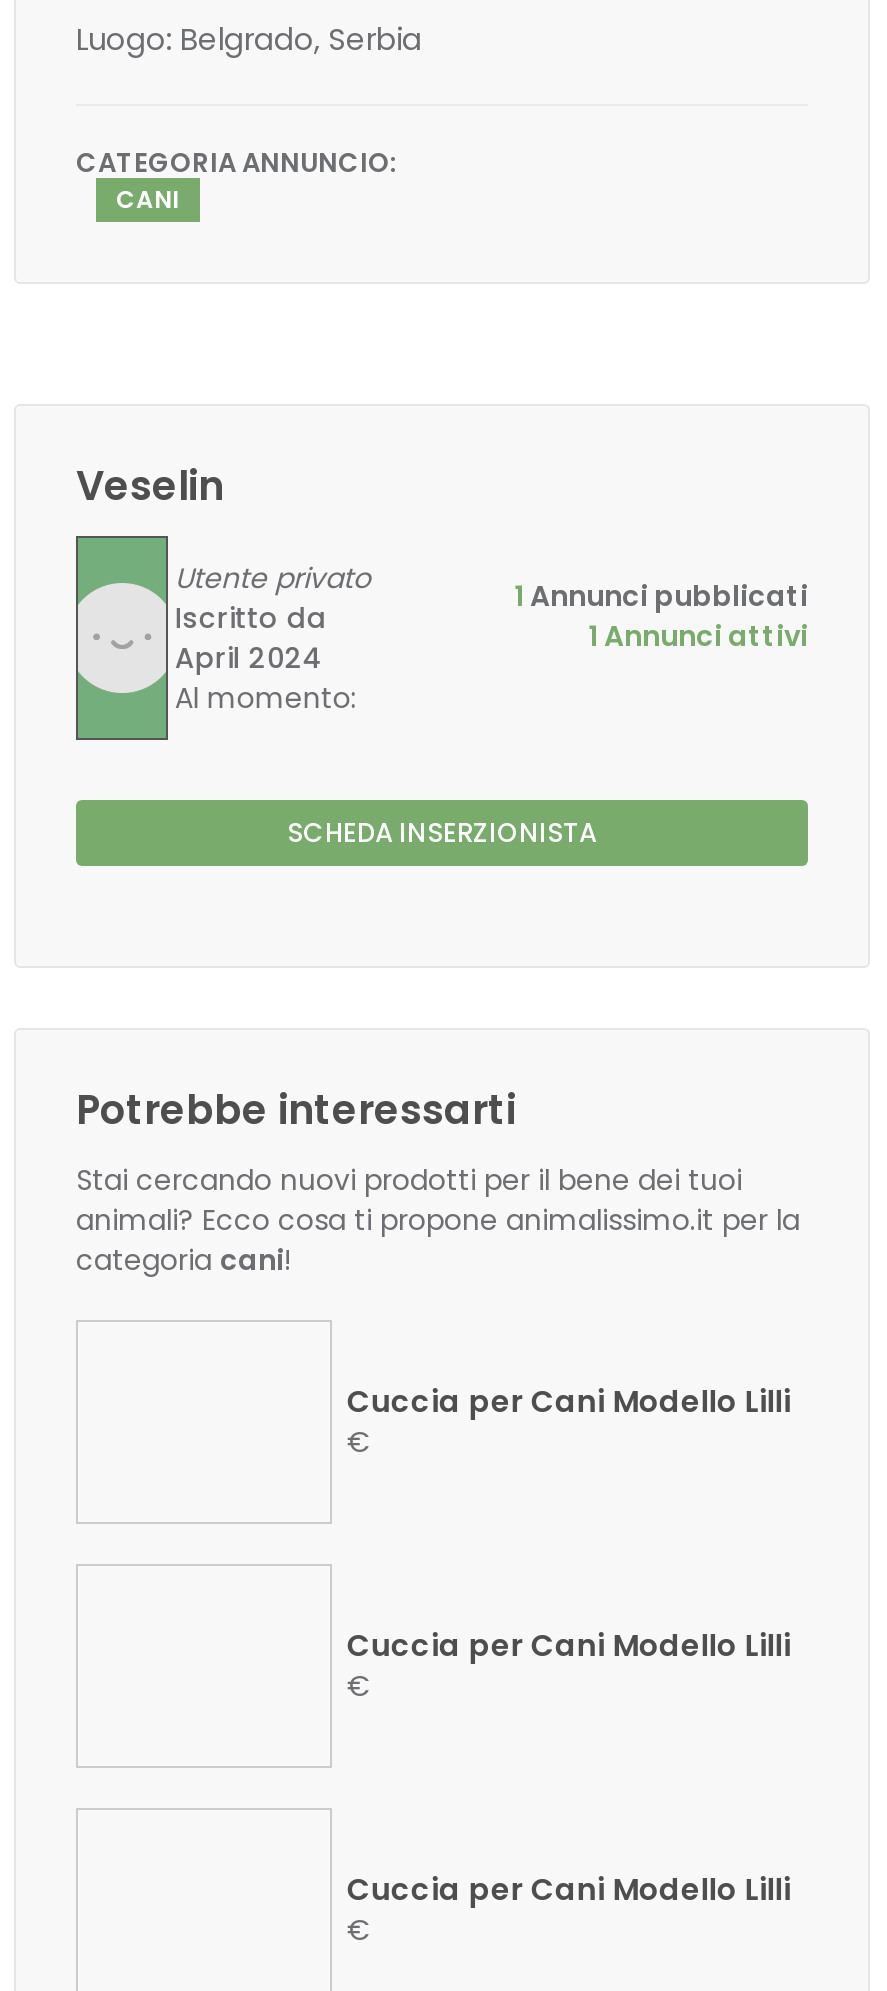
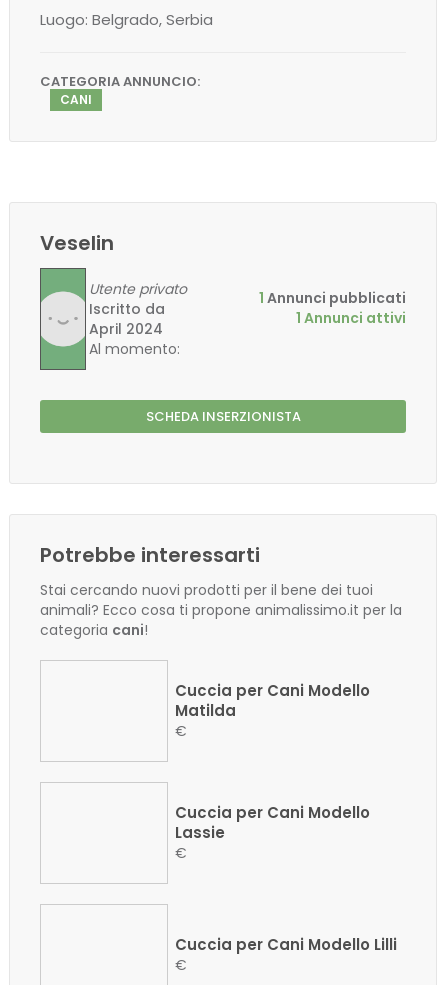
- Cuccia per Cani Modello Lilli
+ Cuccia per Cani Modello
+ Matilda

- Cuccia per Cani Modello Lilli
+ Cuccia per Cani Modello
+ Lassie
